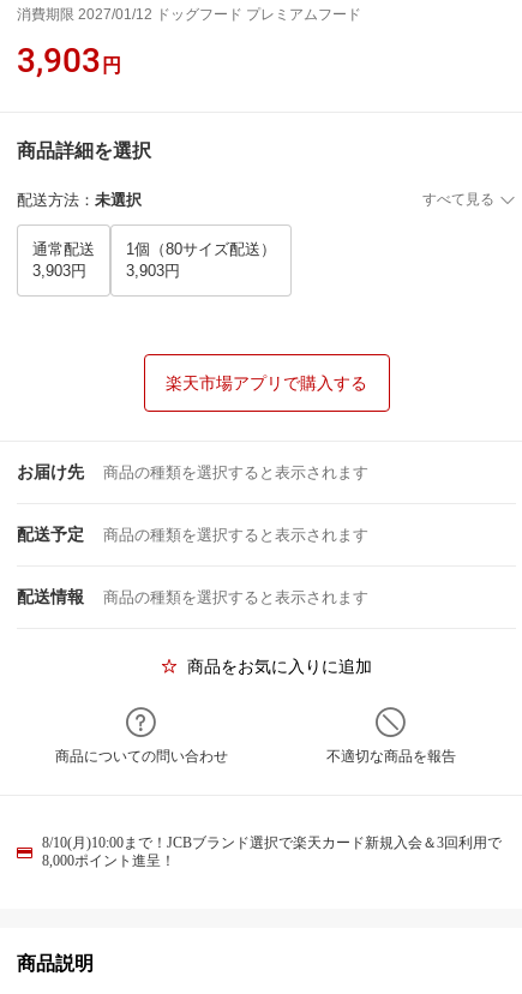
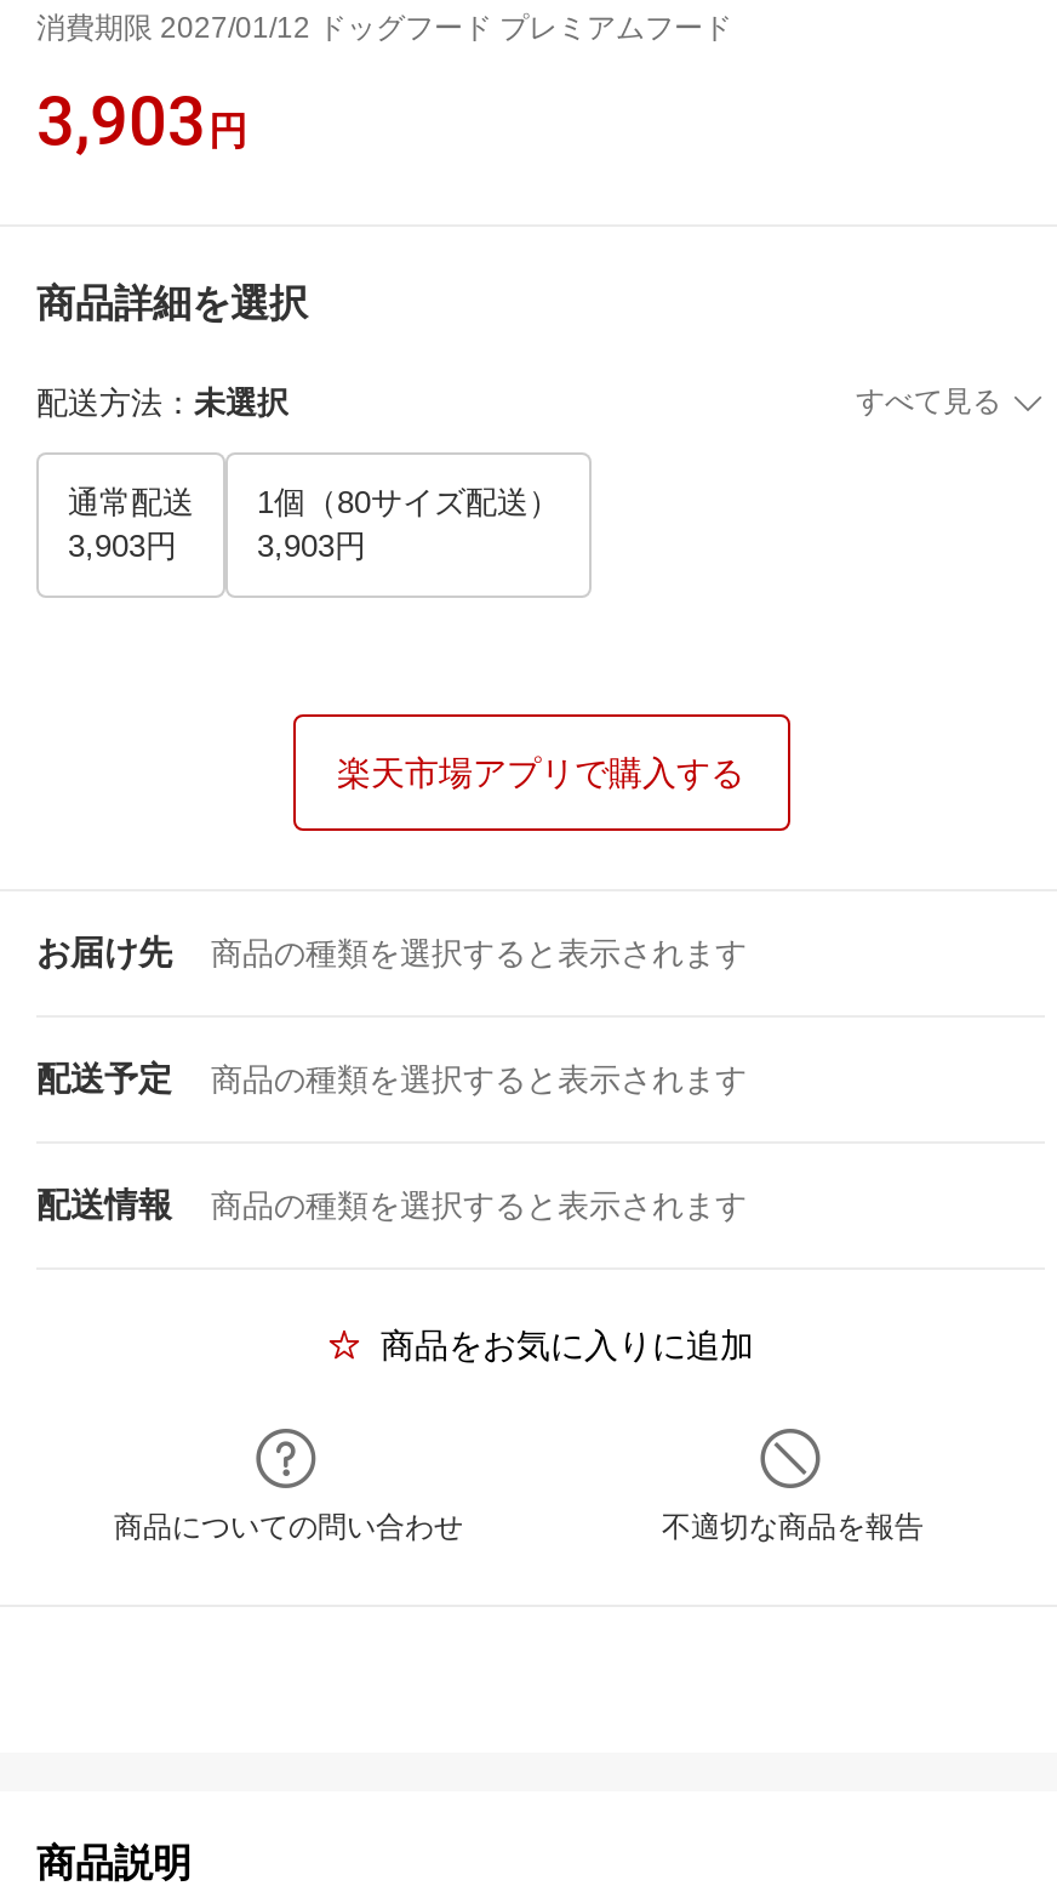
- 8/10(月)10:00まで！JCBブランド選択で楽天カード新規入会＆3回利用で
- 8,000ポイント進呈！
